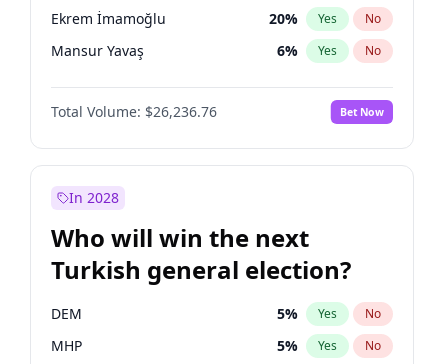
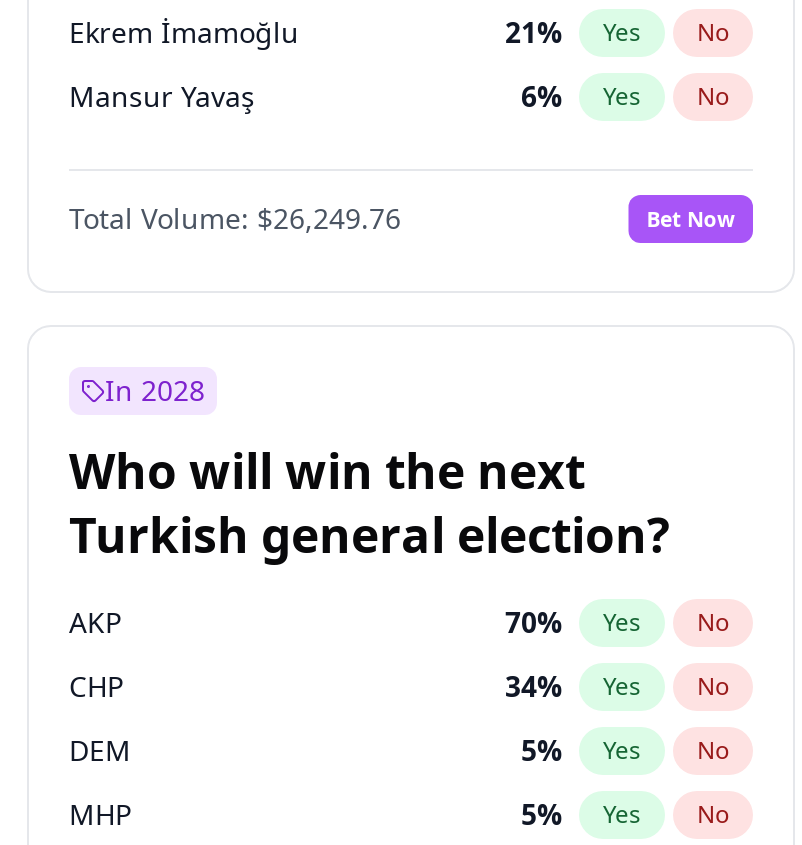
- 20% Yes No
+ 21% Yes No

- Total Volume: $26,236.76
+ Total Volume: $26,249.76

+ AKP
+ 70%
+ Yes
+ No
+ CHP
+ 34%
+ Yes
+ No
